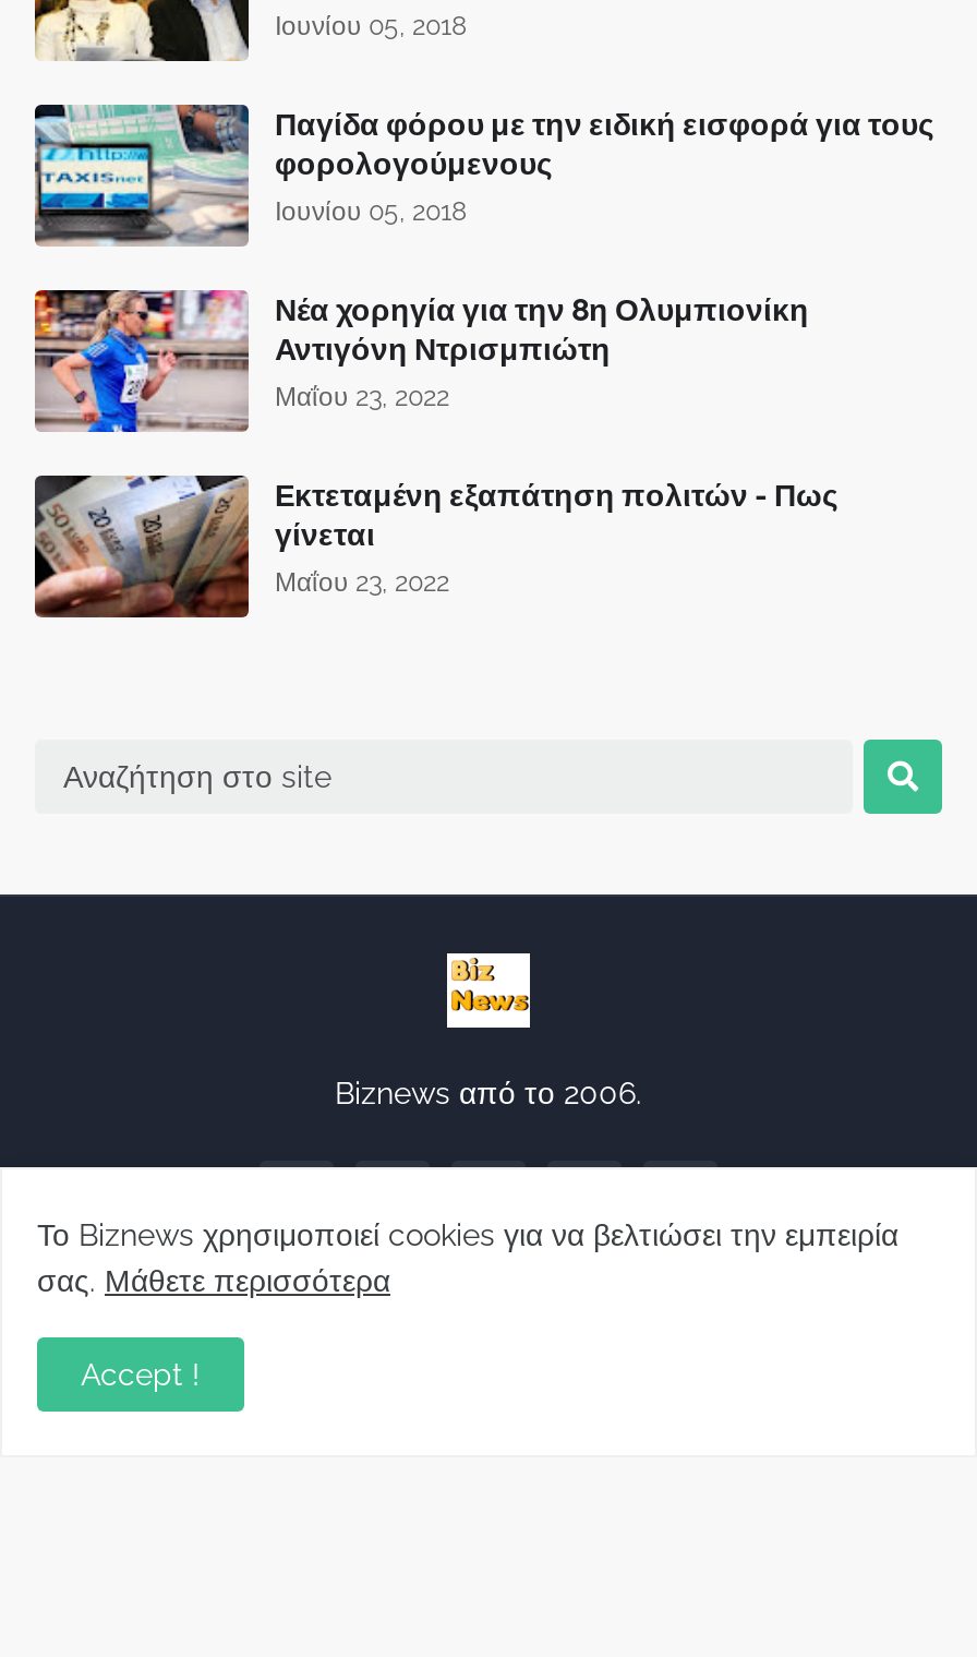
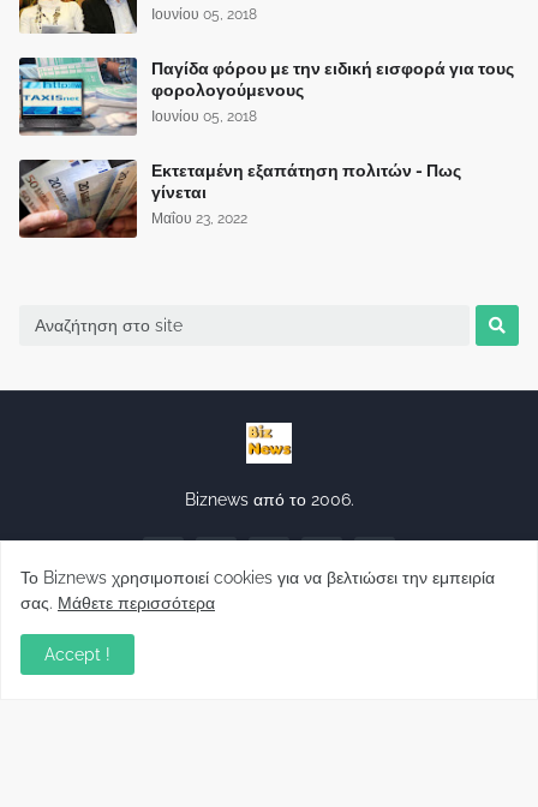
- [image]
- Νέα χορηγία για την 8η Ολυμπιονίκη
- Αντιγόνη Ντρισμπιώτη
- Μαΐου 23, 2022
